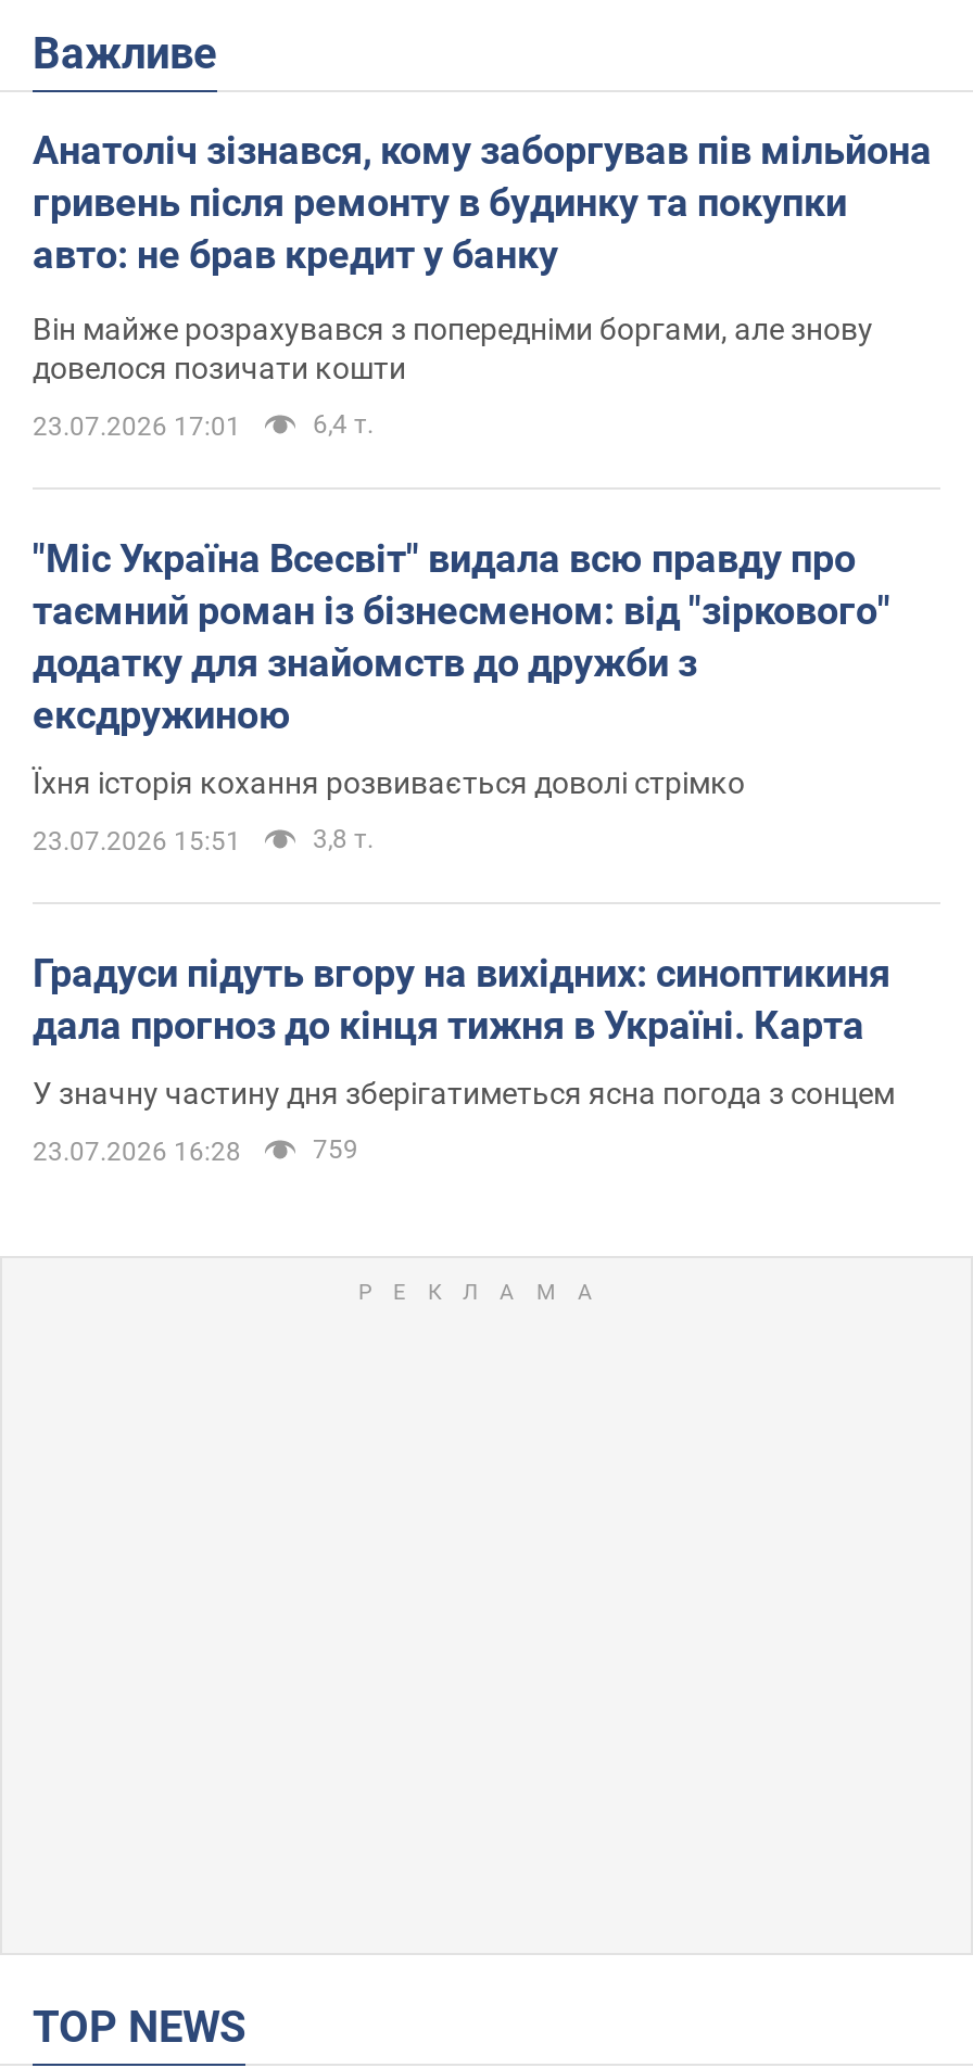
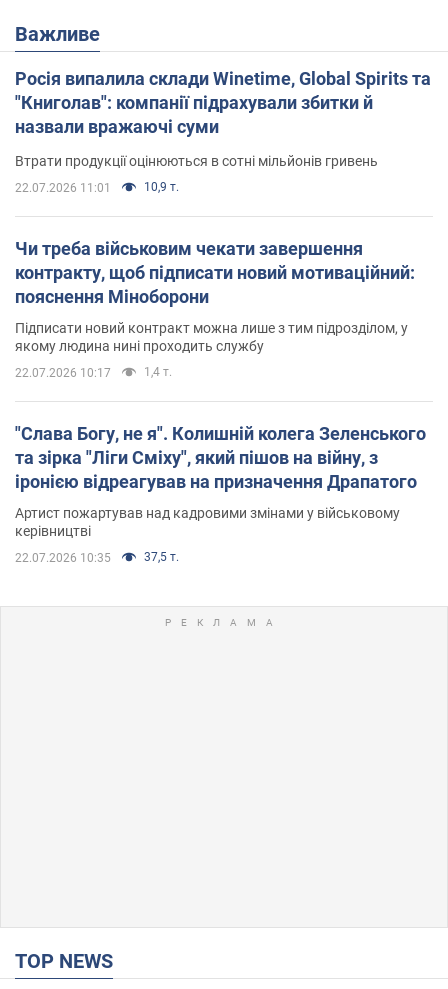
- Анатоліч зізнався, кому заборгував пів мільйона
- гривень після ремонту в будинку та покупки
- авто: не брав кредит у банку
+ Росія випалила склади Winetime, Global Spirits та
+ "Книголав": компанії підрахували збитки й
+ назвали вражаючі суми

- Він майже розрахувався з попередніми боргами, але знову
- довелося позичати кошти
+ Втрати продукції оцінюються в сотні мільйонів гривень

- 23.07.2026 17:01
- 6,4 т.
+ 22.07.2026 11:01
+ 10,9 т.

- "Міс Україна Всесвіт" видала всю правду про
- таємний роман із бізнесменом: від "зіркового"
- додатку для знайомств до дружби з
- ексдружиною
+ Чи треба військовим чекати завершення
+ контракту, щоб підписати новий мотиваційний:
+ пояснення Міноборони

- Їхня історія кохання розвивається доволі стрімко
+ Підписати новий контракт можна лише з тим підрозділом, у
+ якому людина нині проходить службу

- 23.07.2026 15:51
- 3,8 т.
+ 22.07.2026 10:17
+ 1,4 т.

- Градуси підуть вгору на вихідних: синоптикиня
- дала прогноз до кінця тижня в Україні. Карта
+ "Слава Богу, не я". Колишній колега Зеленського
+ та зірка "Ліги Сміху", який пішов на війну, з
+ іронією відреагував на призначення Драпатого

- У значну частину дня зберігатиметься ясна погода з сонцем
+ Артист пожартував над кадровими змінами у військовому
+ керівництві

- 23.07.2026 16:28
- 759
+ 22.07.2026 10:35
+ 37,5 т.
